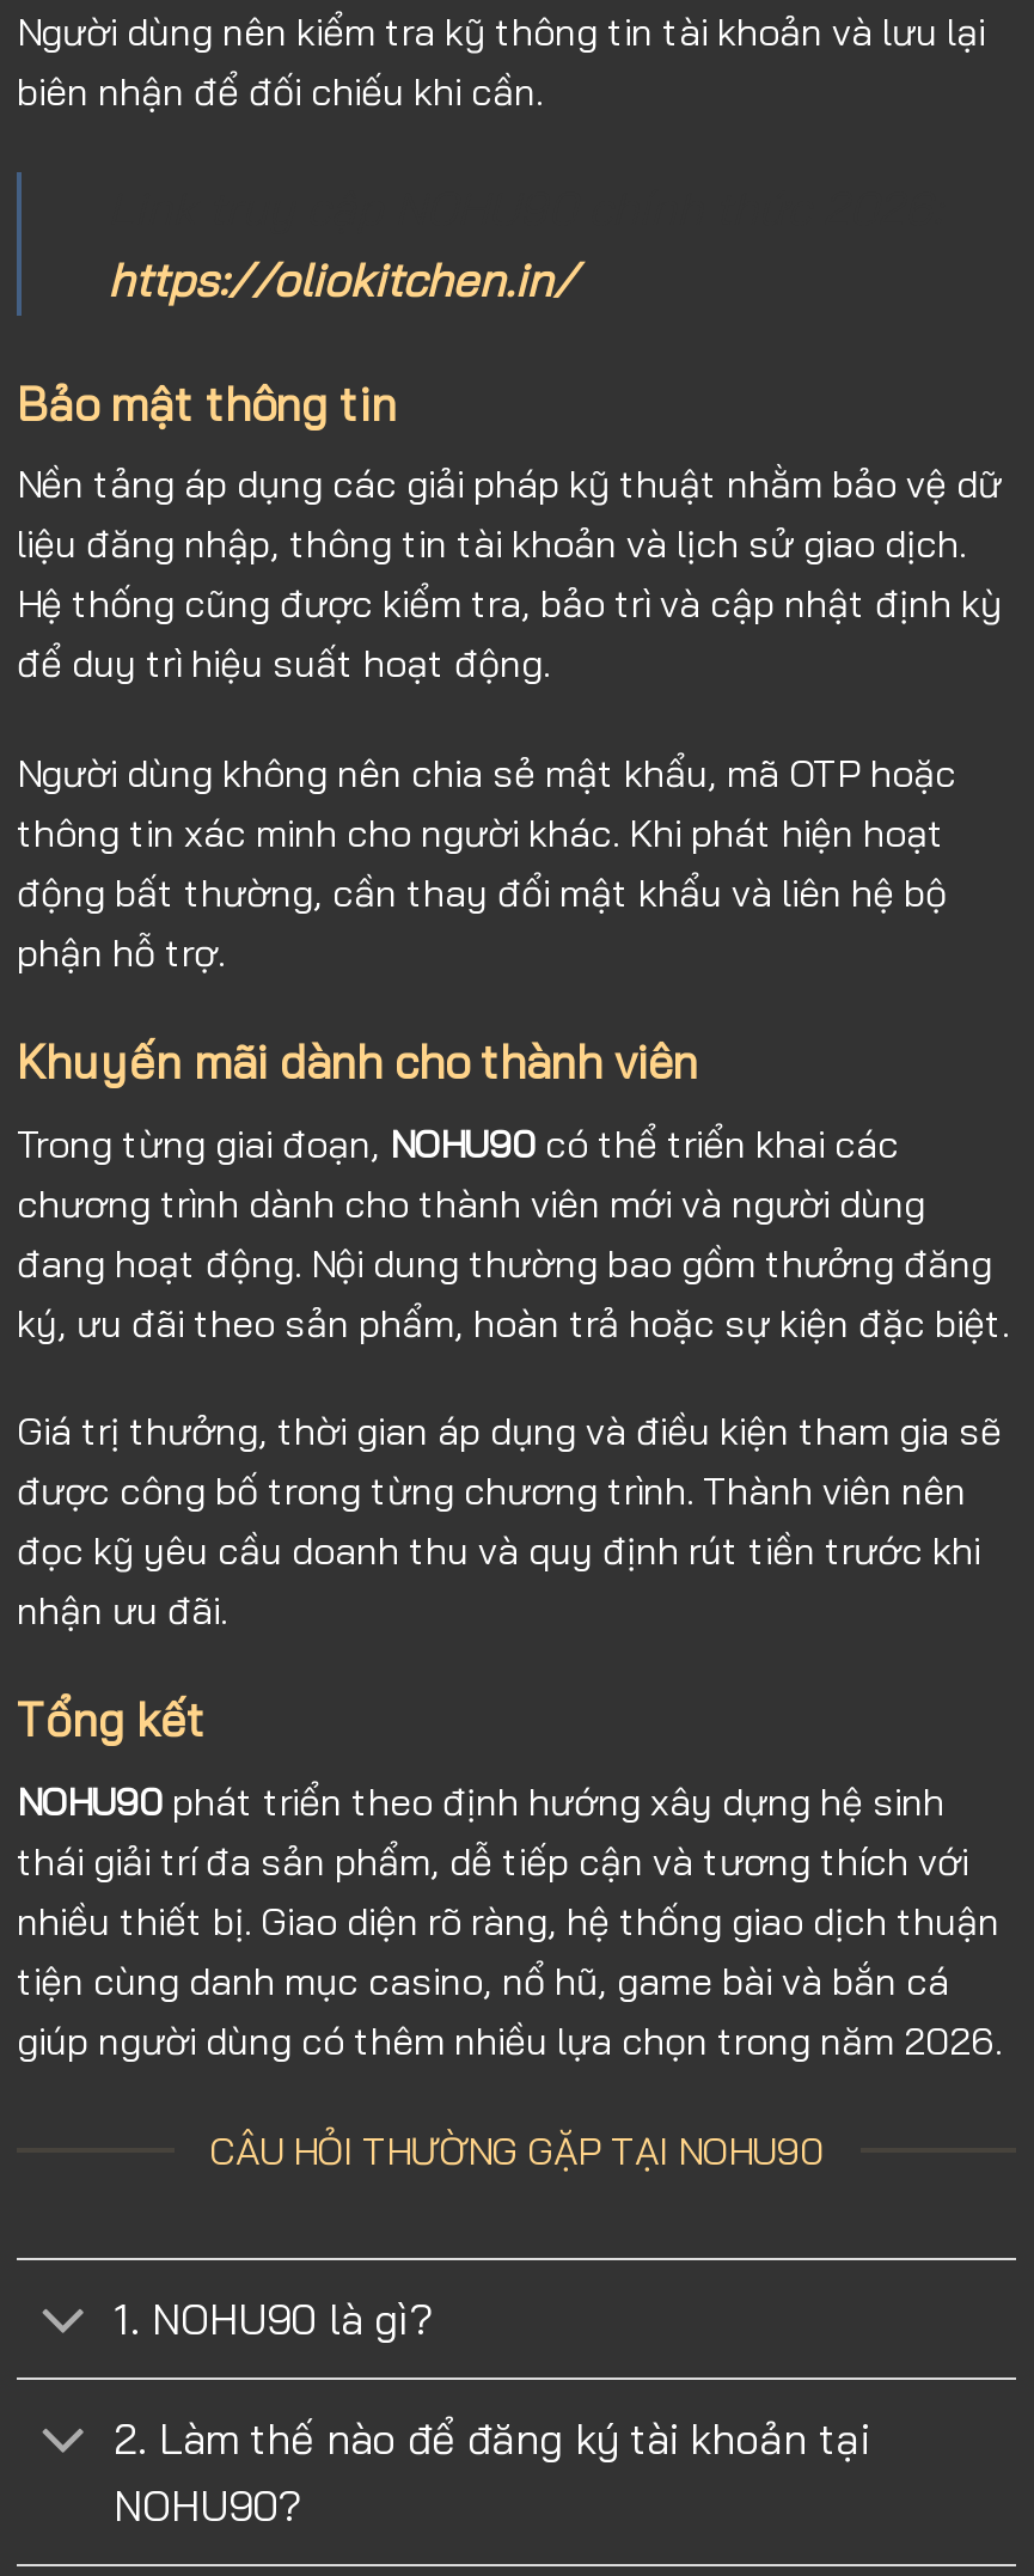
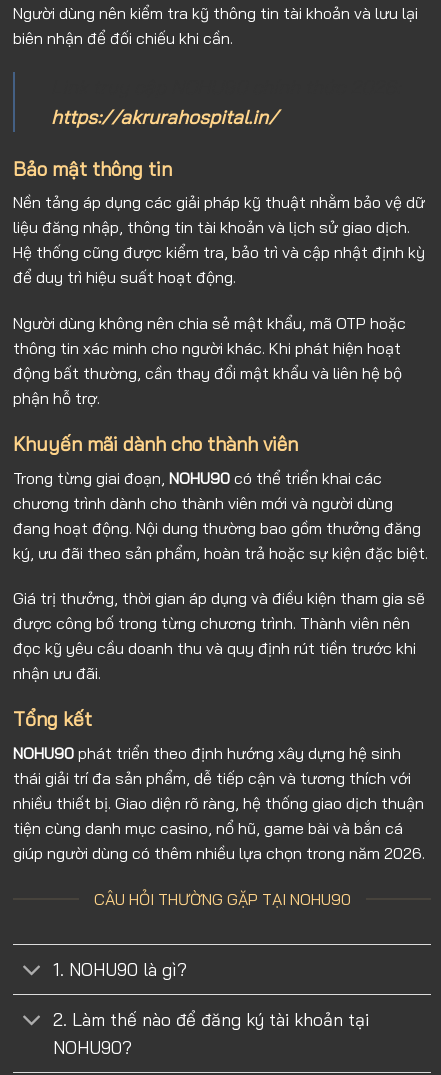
- https://oliokitchen.in/
+ https://akrurahospital.in/
